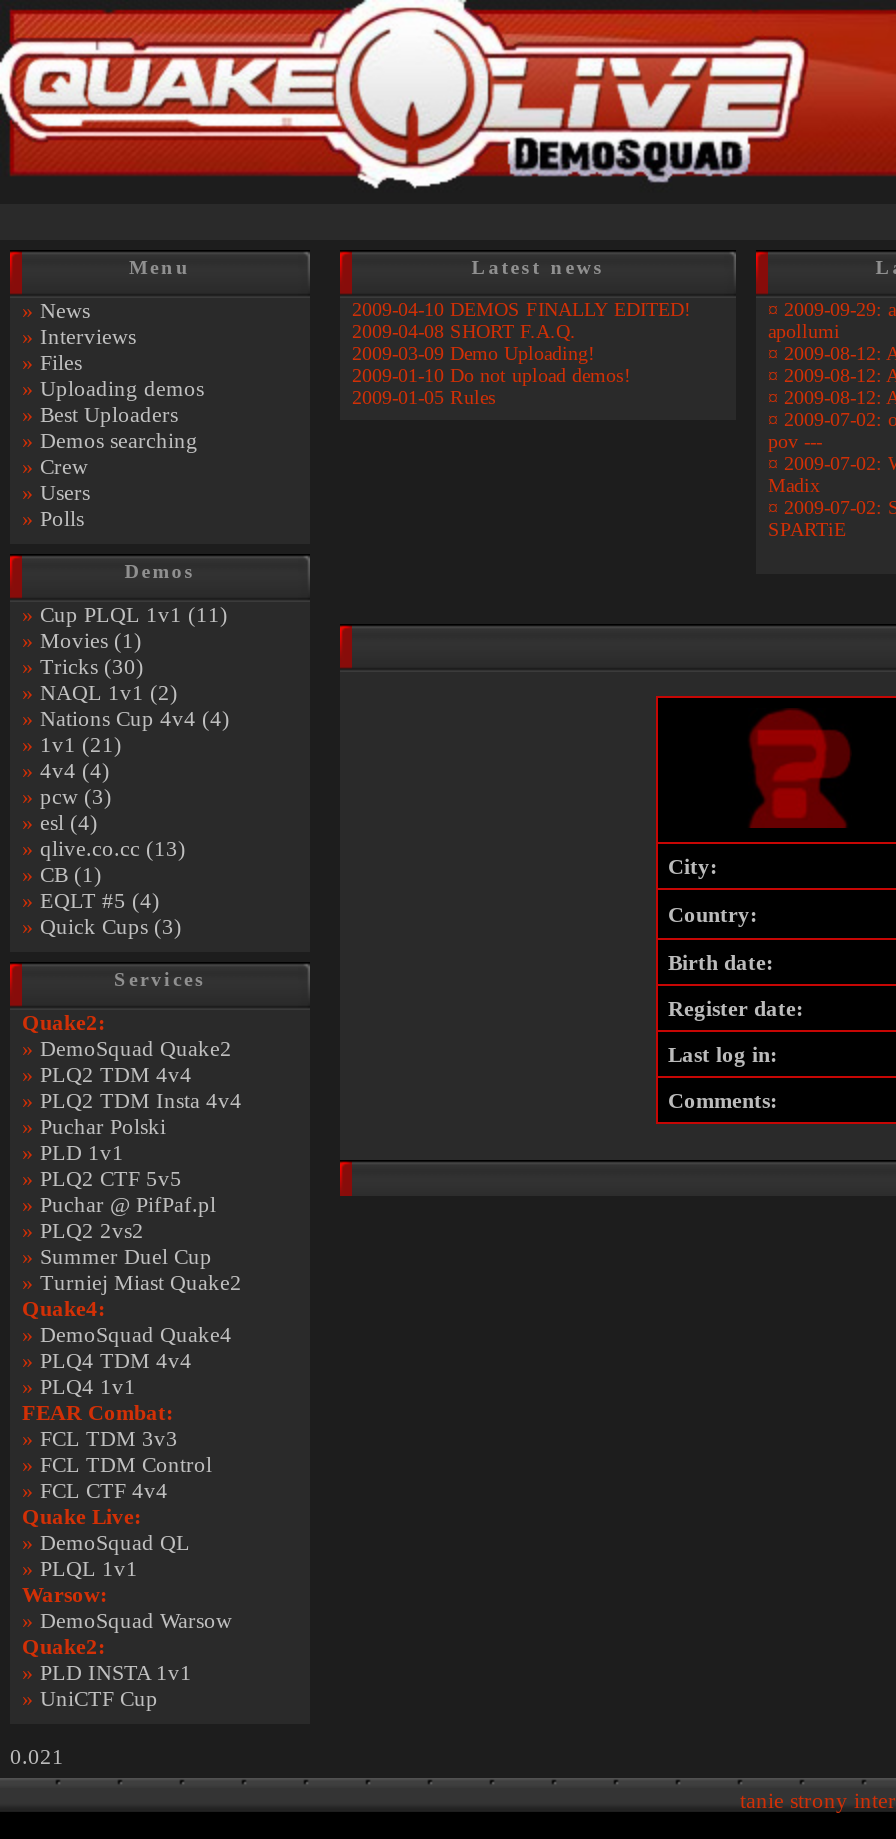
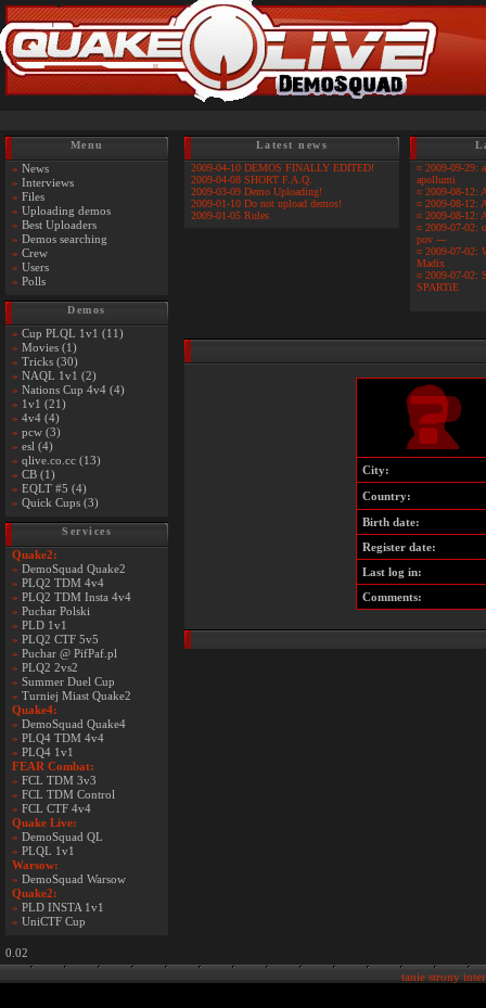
- 0.021
+ 0.02
